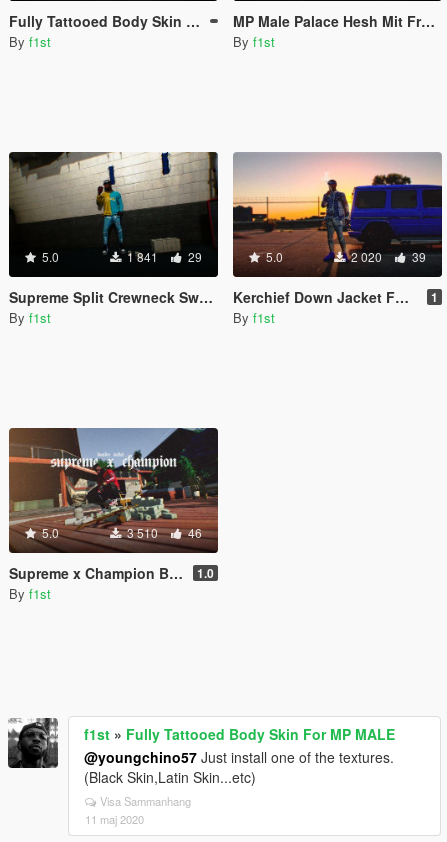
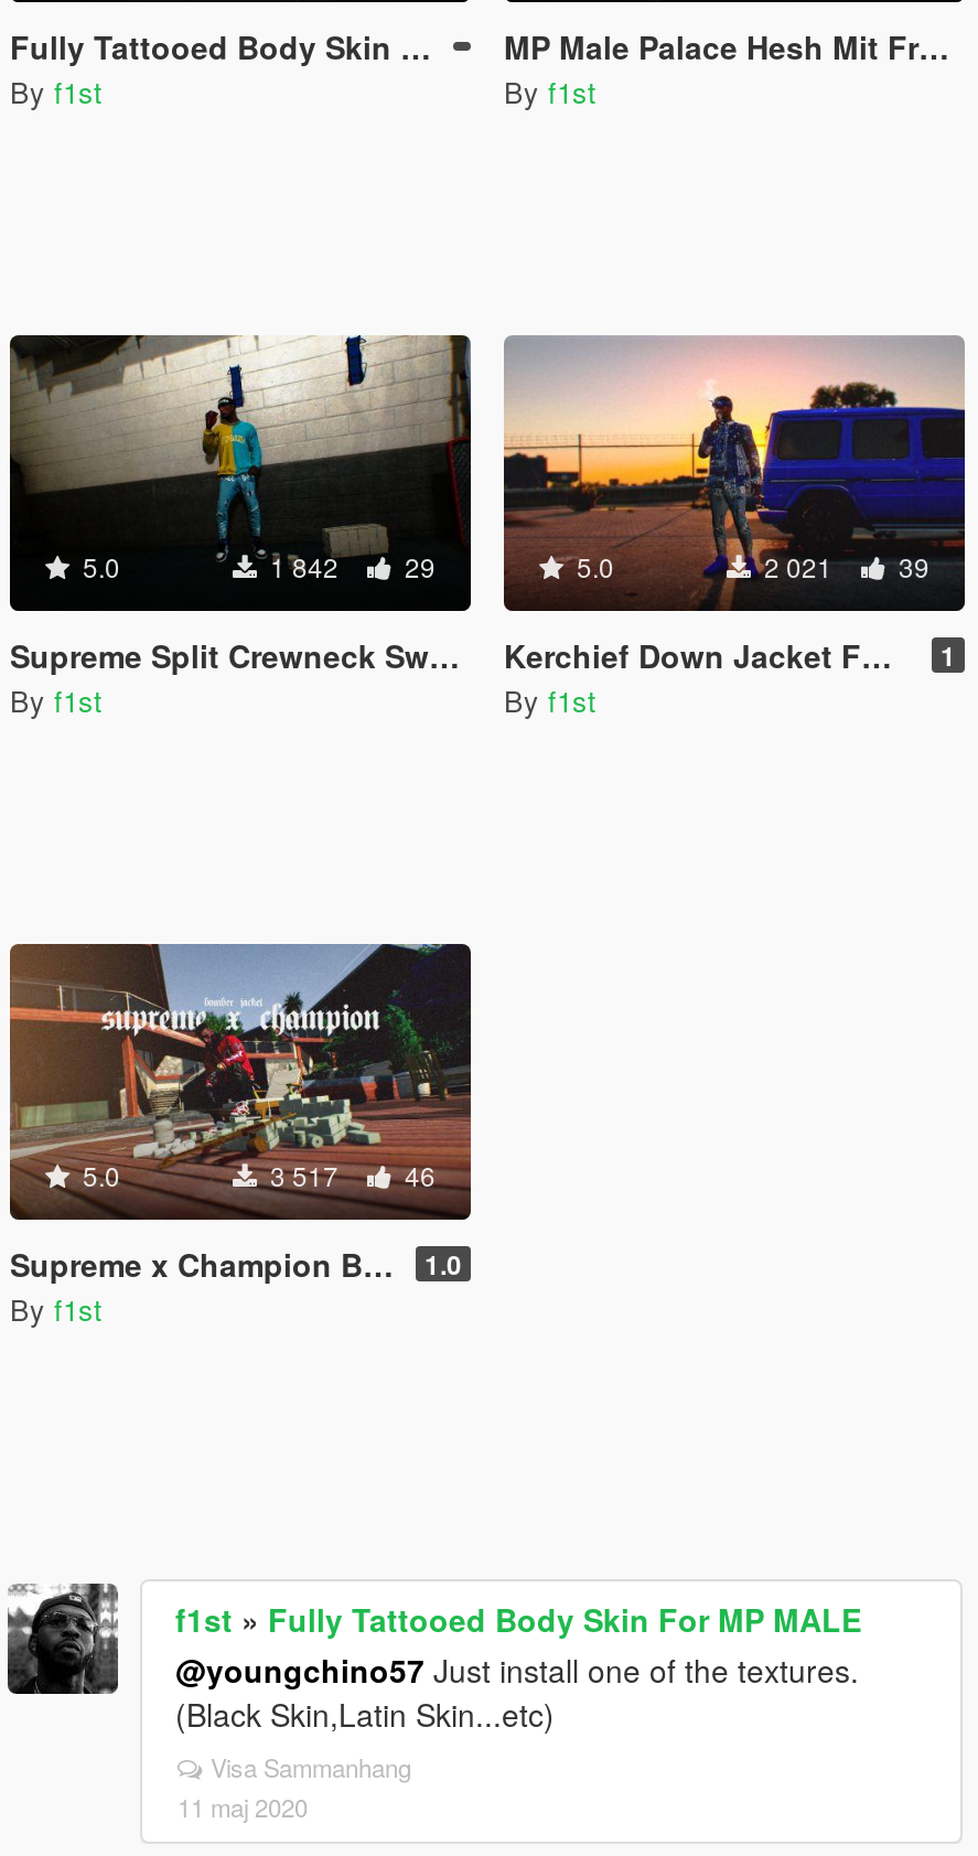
- 1 841 29
+ 1 842 29

- 2 020 39
+ 2 021 39

- 3 510 46
+ 3 517 46
